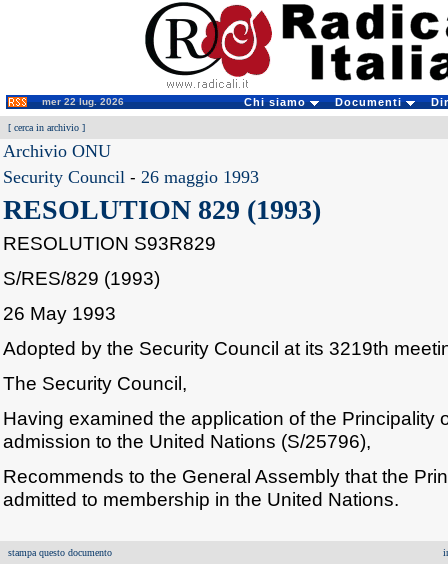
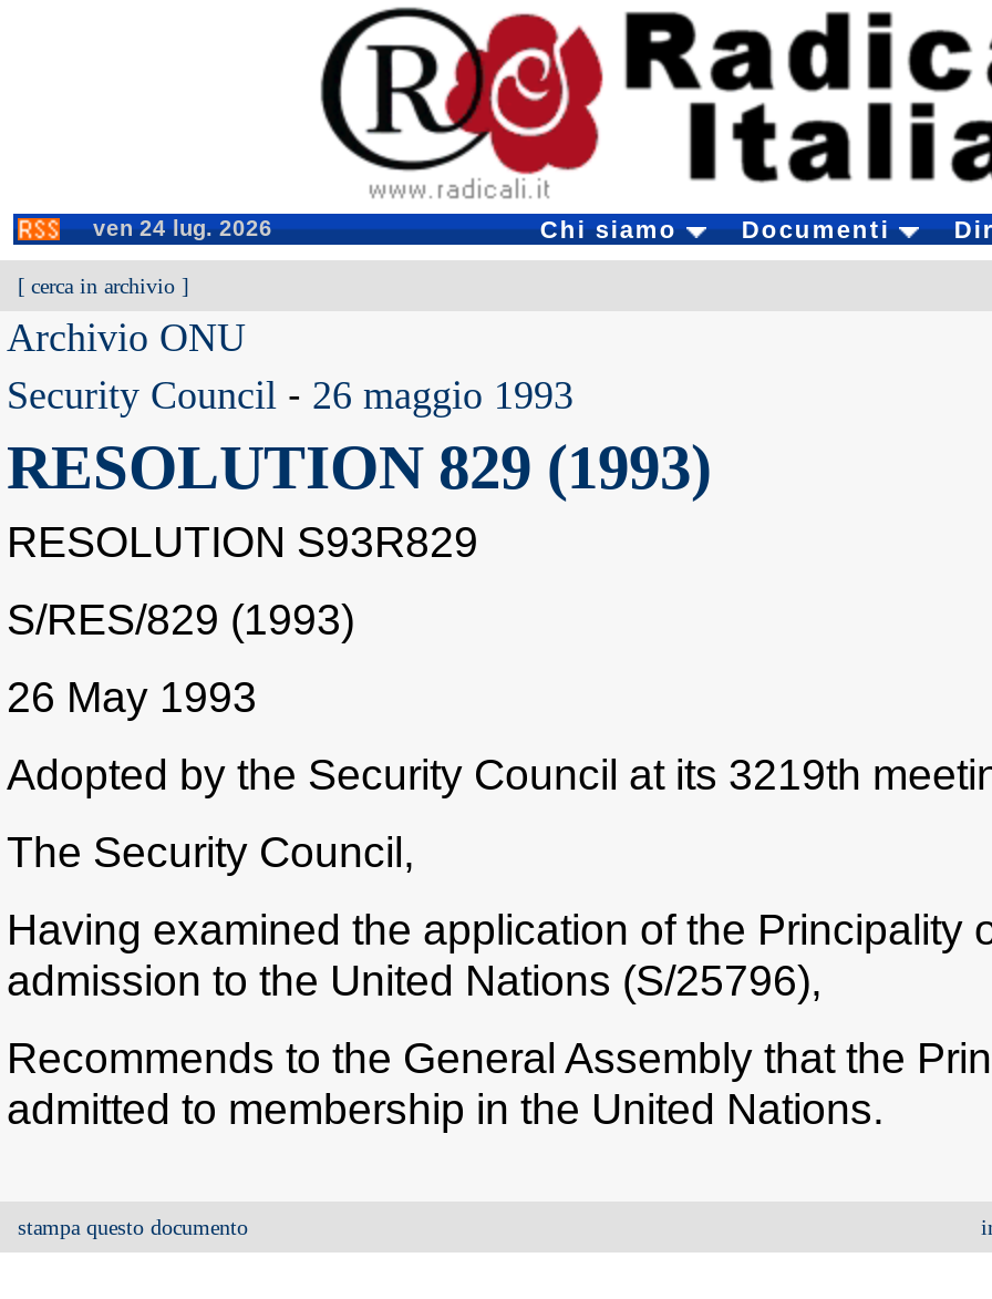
- mer 22 lug. 2026
+ ven 24 lug. 2026
